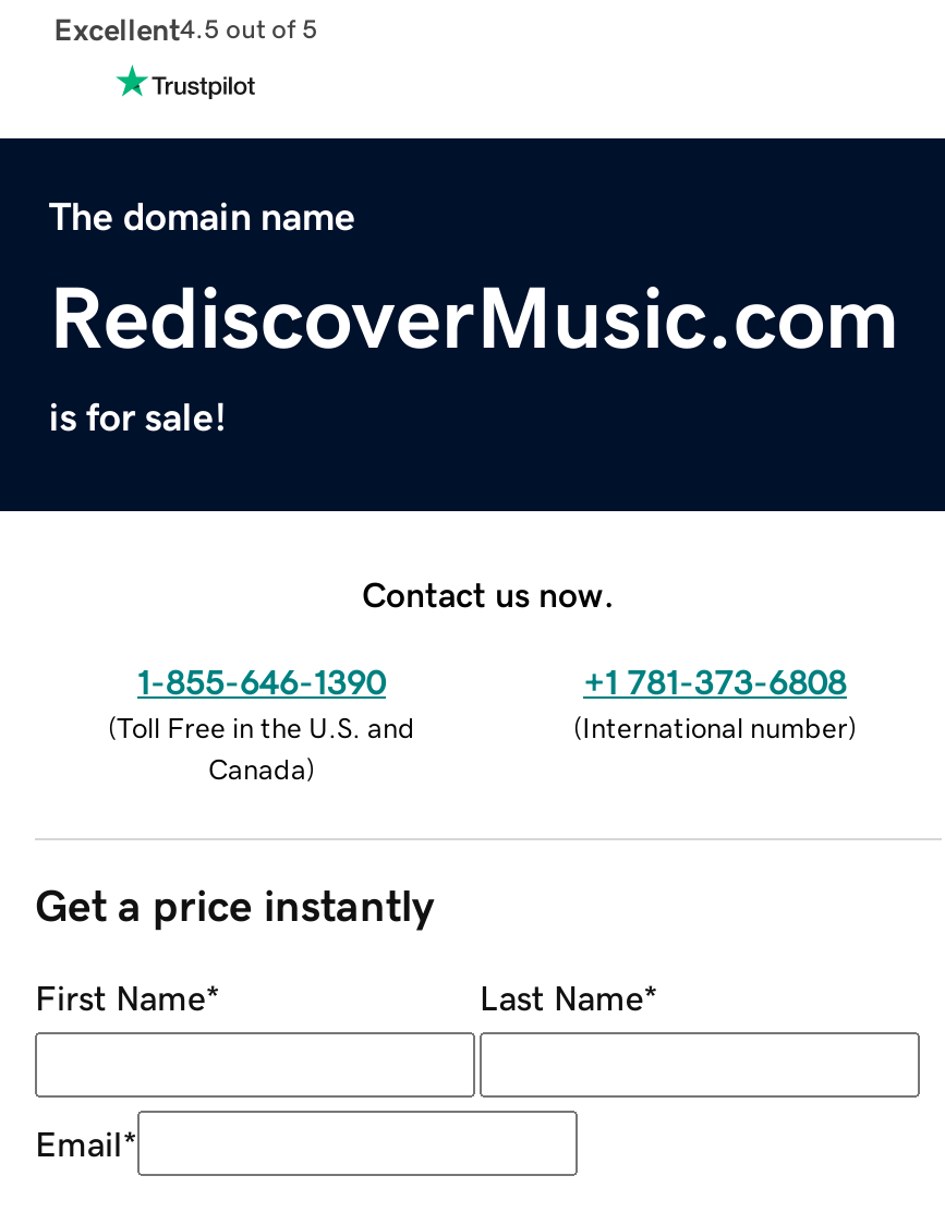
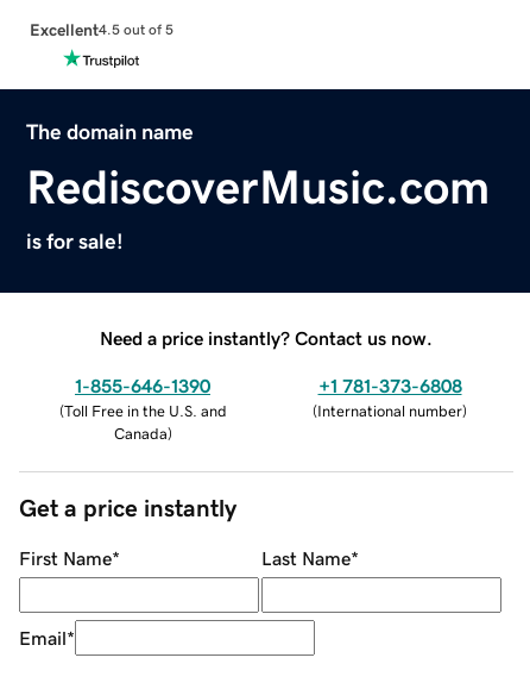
- Contact us now.
+ Need a price instantly? Contact us now.
